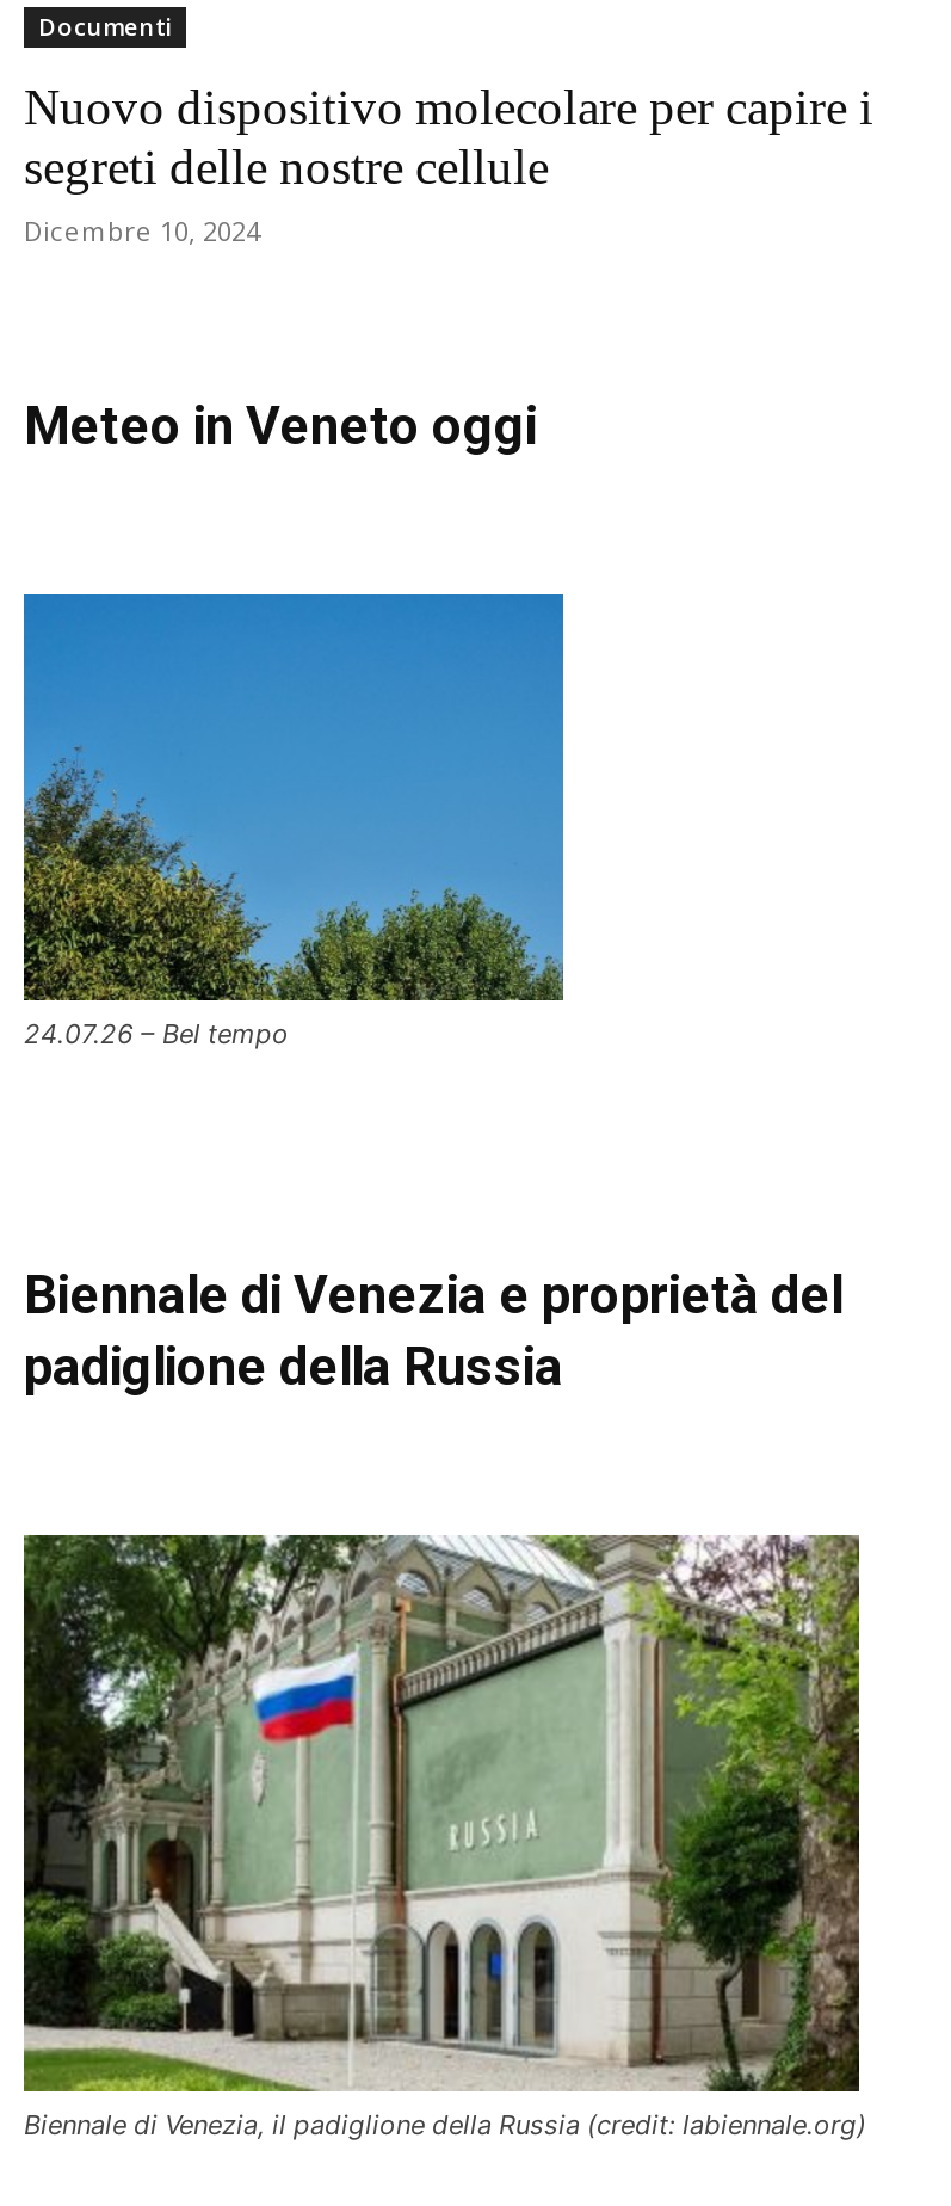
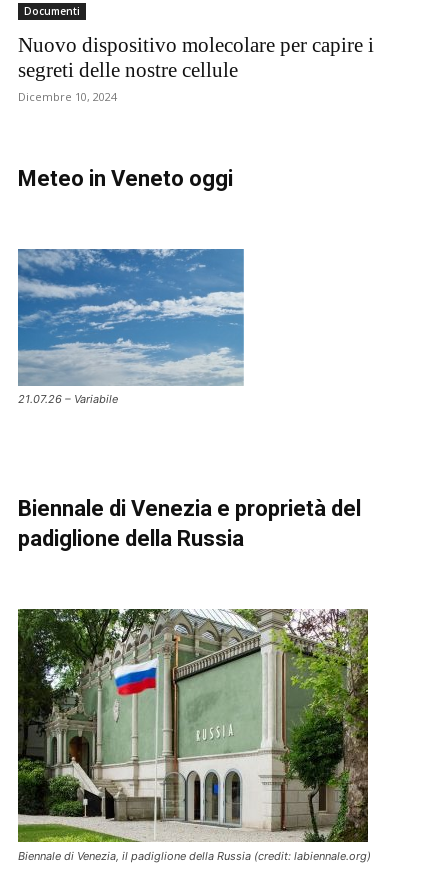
- [image]
- 24.07.26 – Bel tempo
+ [image]
+ 21.07.26 – Variabile
